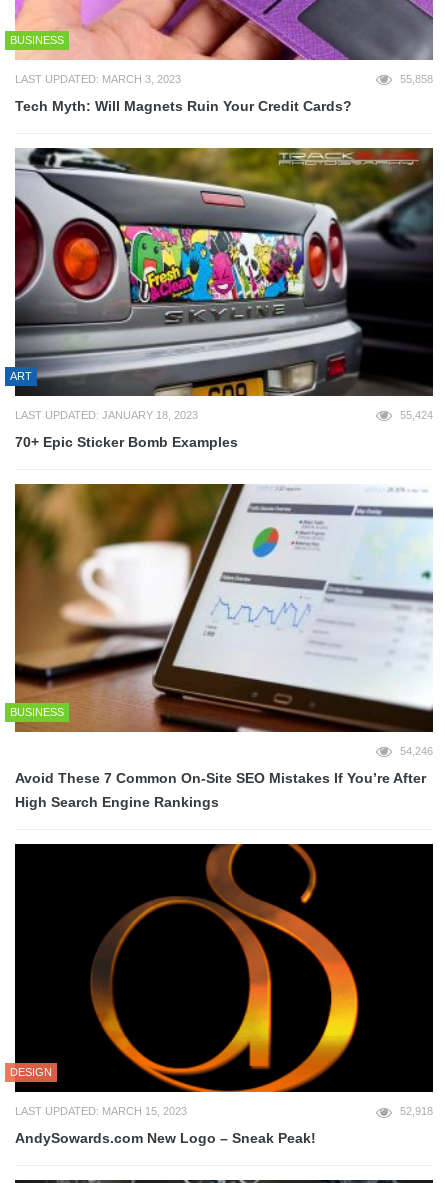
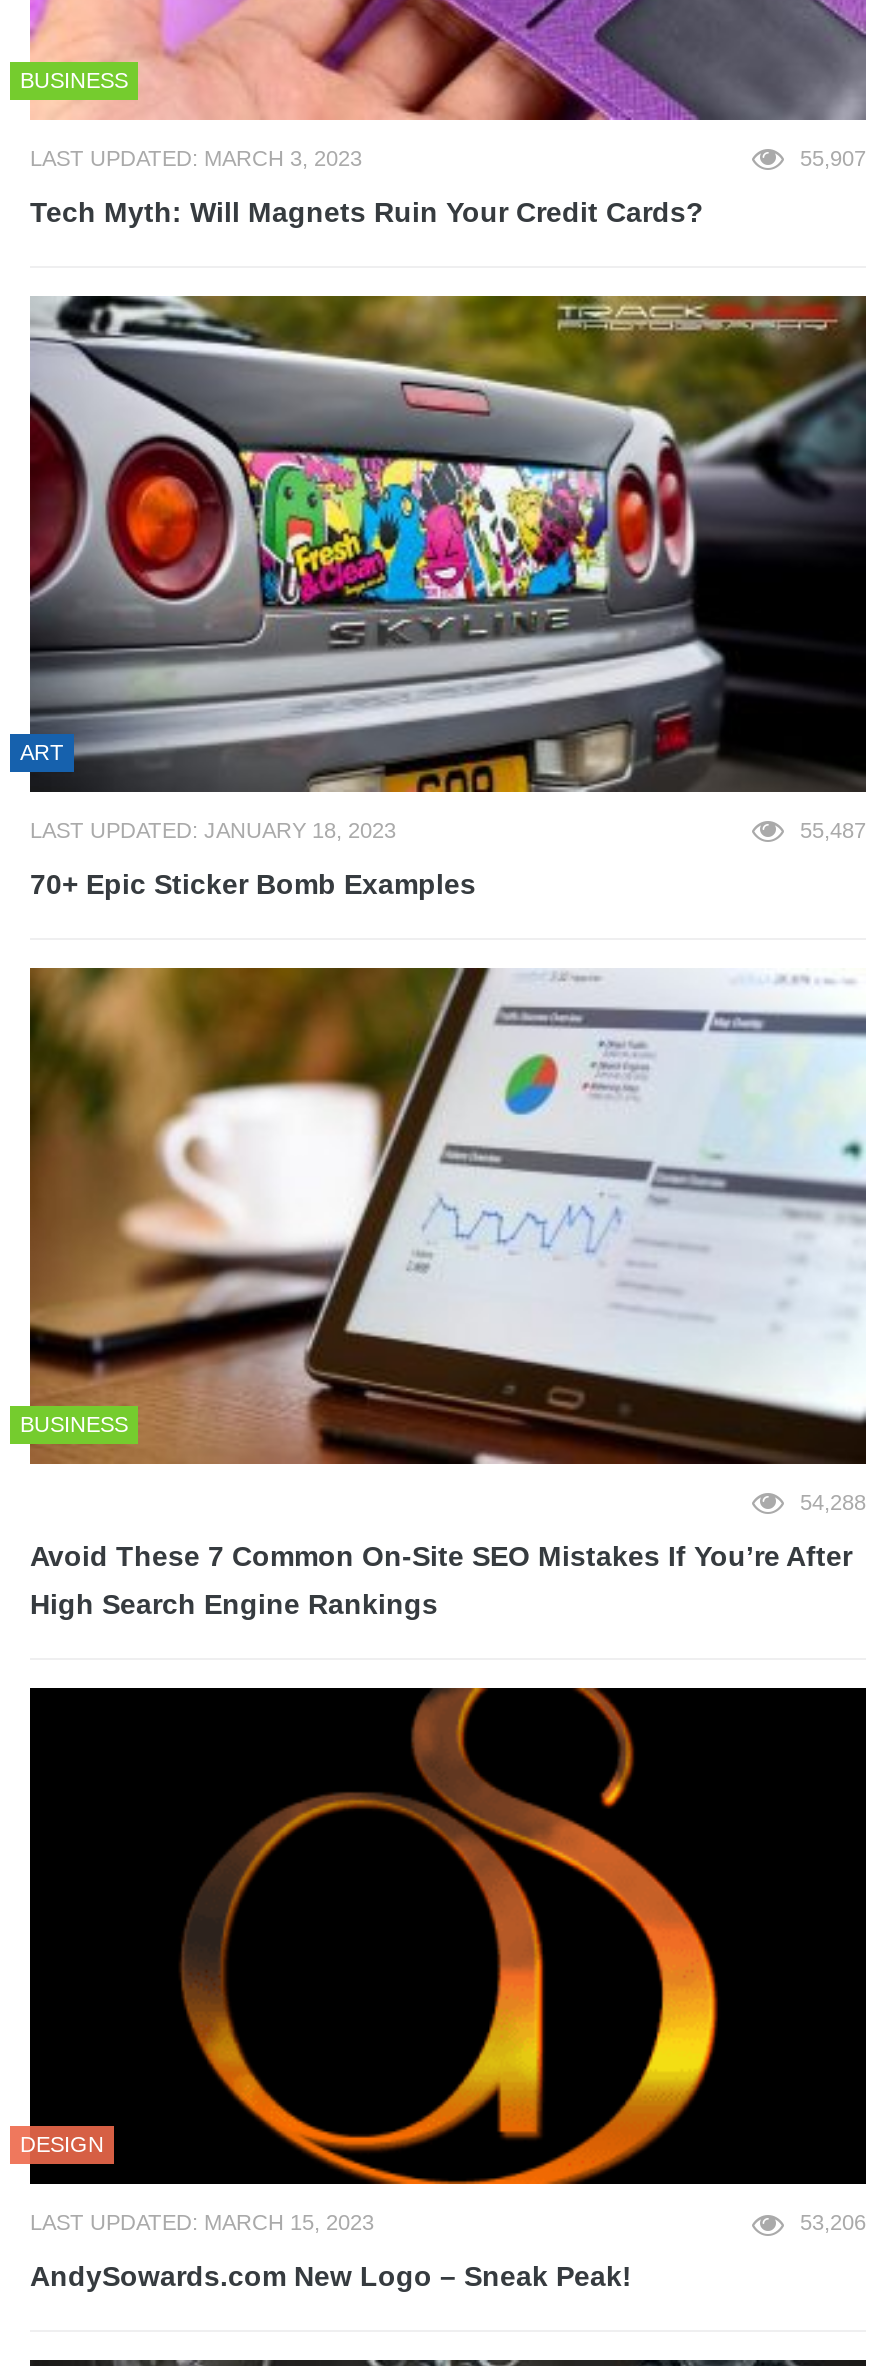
- 55,858
+ 55,907

- 55,424
+ 55,487

- 54,246
+ 54,288

- 52,918
+ 53,206
